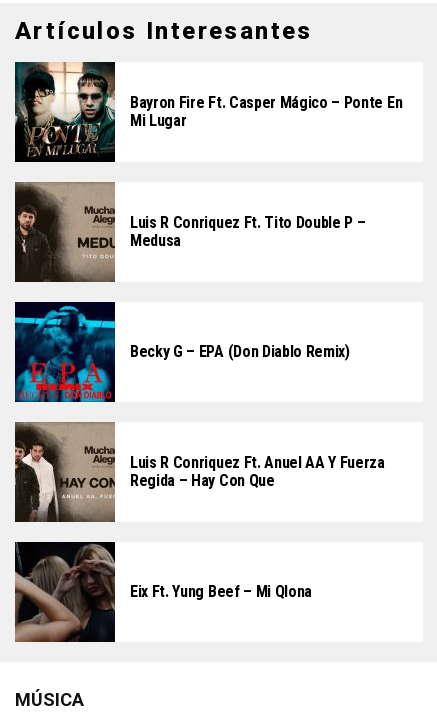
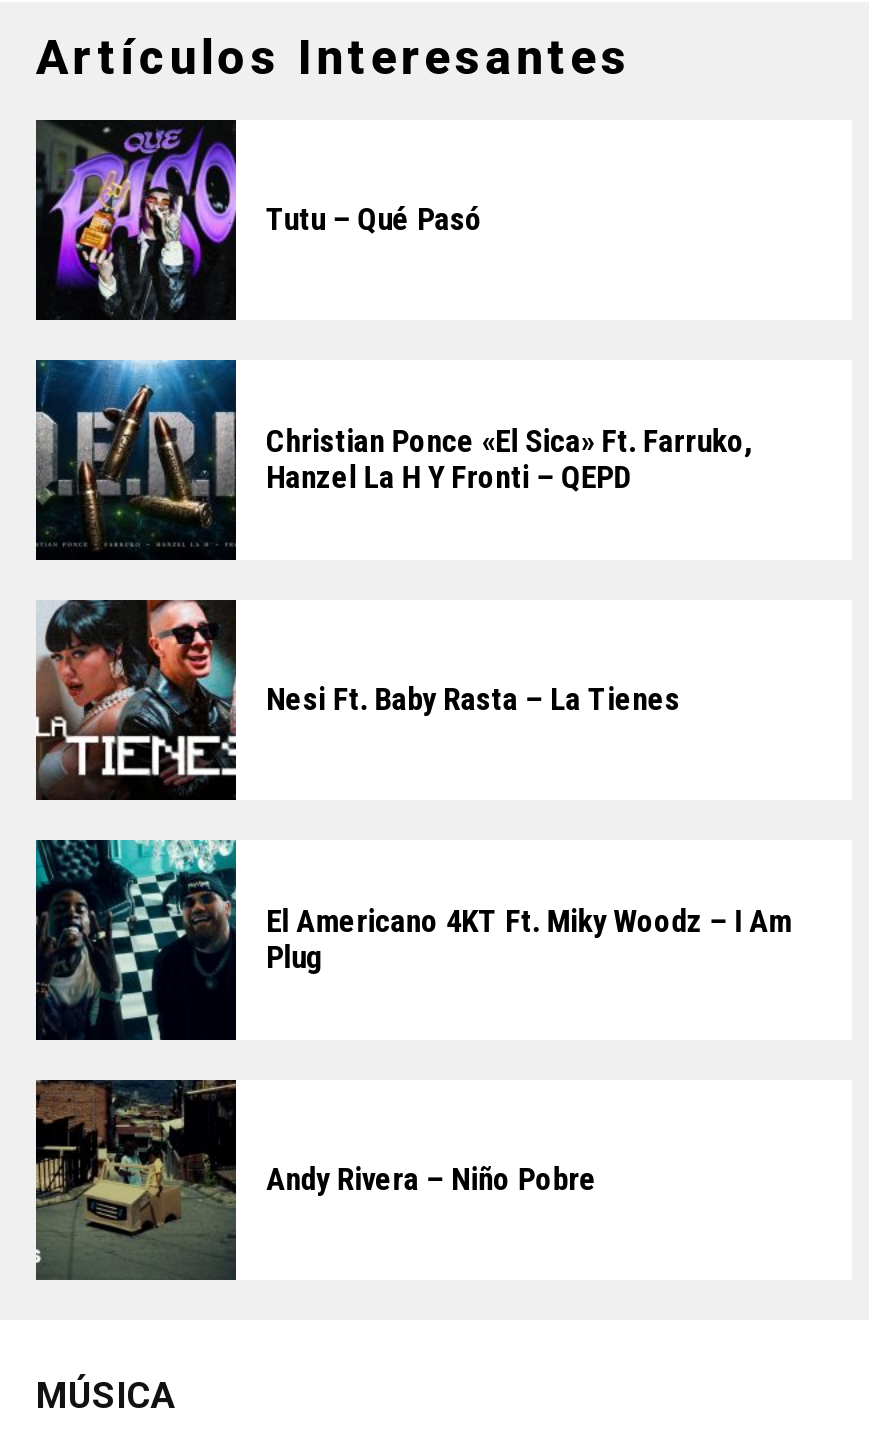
- [image]
- Bayron Fire Ft. Casper Mágico – Ponte En
- Mi Lugar
+ [image]
+ Tutu – Qué Pasó

- [image]
- Luis R Conriquez Ft. Tito Double P –
- Medusa
+ [image]
+ Christian Ponce «El Sica» Ft. Farruko,
+ Hanzel La H Y Fronti – QEPD

- [image]
- Becky G – EPA (Don Diablo Remix)
+ [image]
+ Nesi Ft. Baby Rasta – La Tienes

- [image]
- Luis R Conriquez Ft. Anuel AA Y Fuerza
- Regida – Hay Con Que
+ [image]
+ El Americano 4KT Ft. Miky Woodz – I Am
+ Plug

- [image]
- Eix Ft. Yung Beef – Mi Qlona
+ [image]
+ Andy Rivera – Niño Pobre
